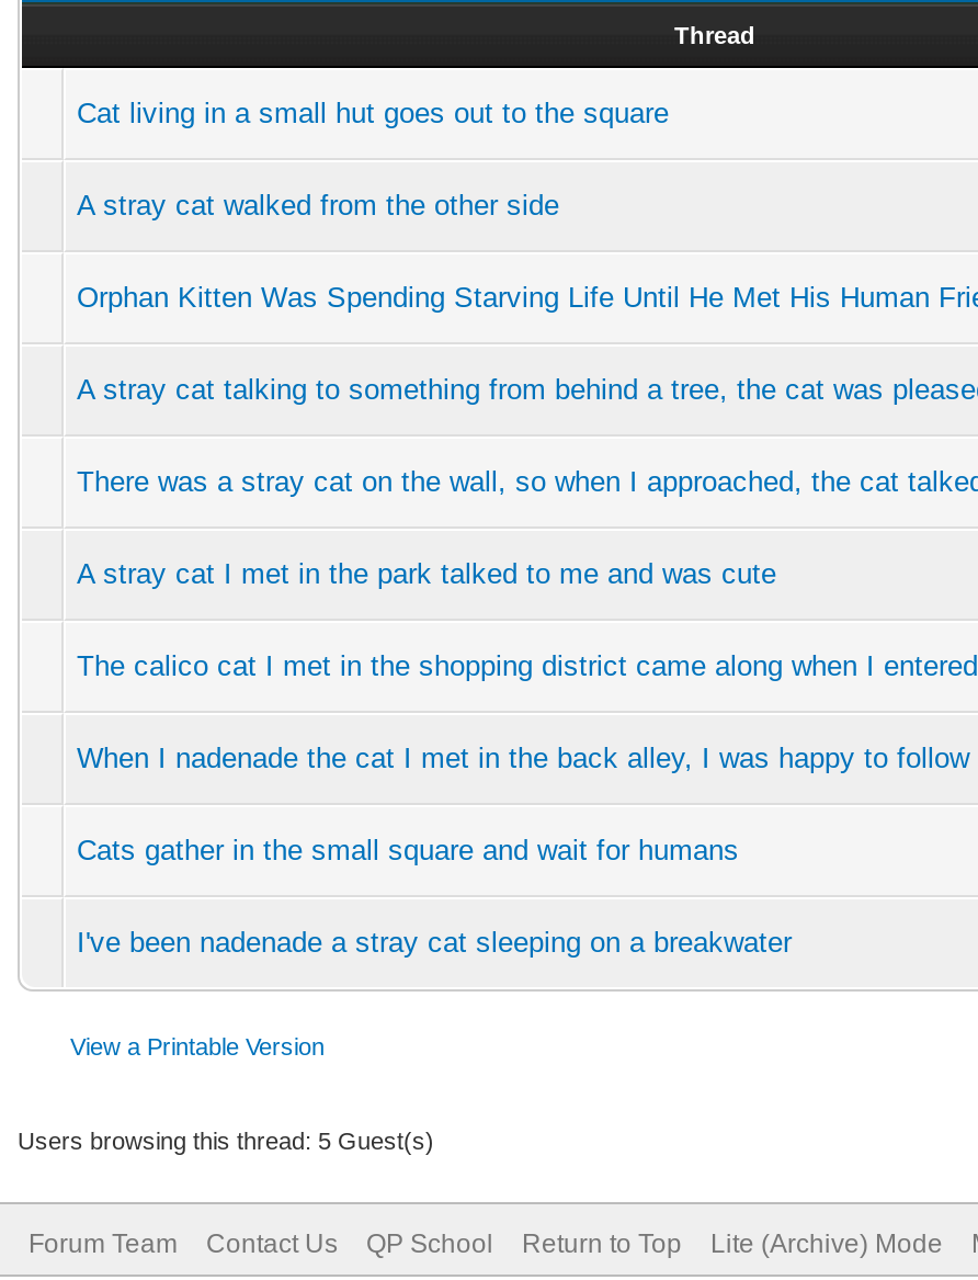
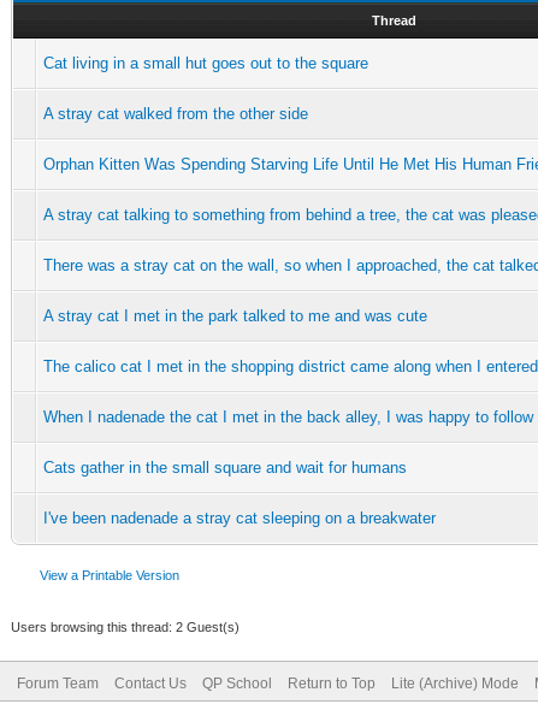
- Users browsing this thread: 5 Guest(s)
+ Users browsing this thread: 2 Guest(s)
